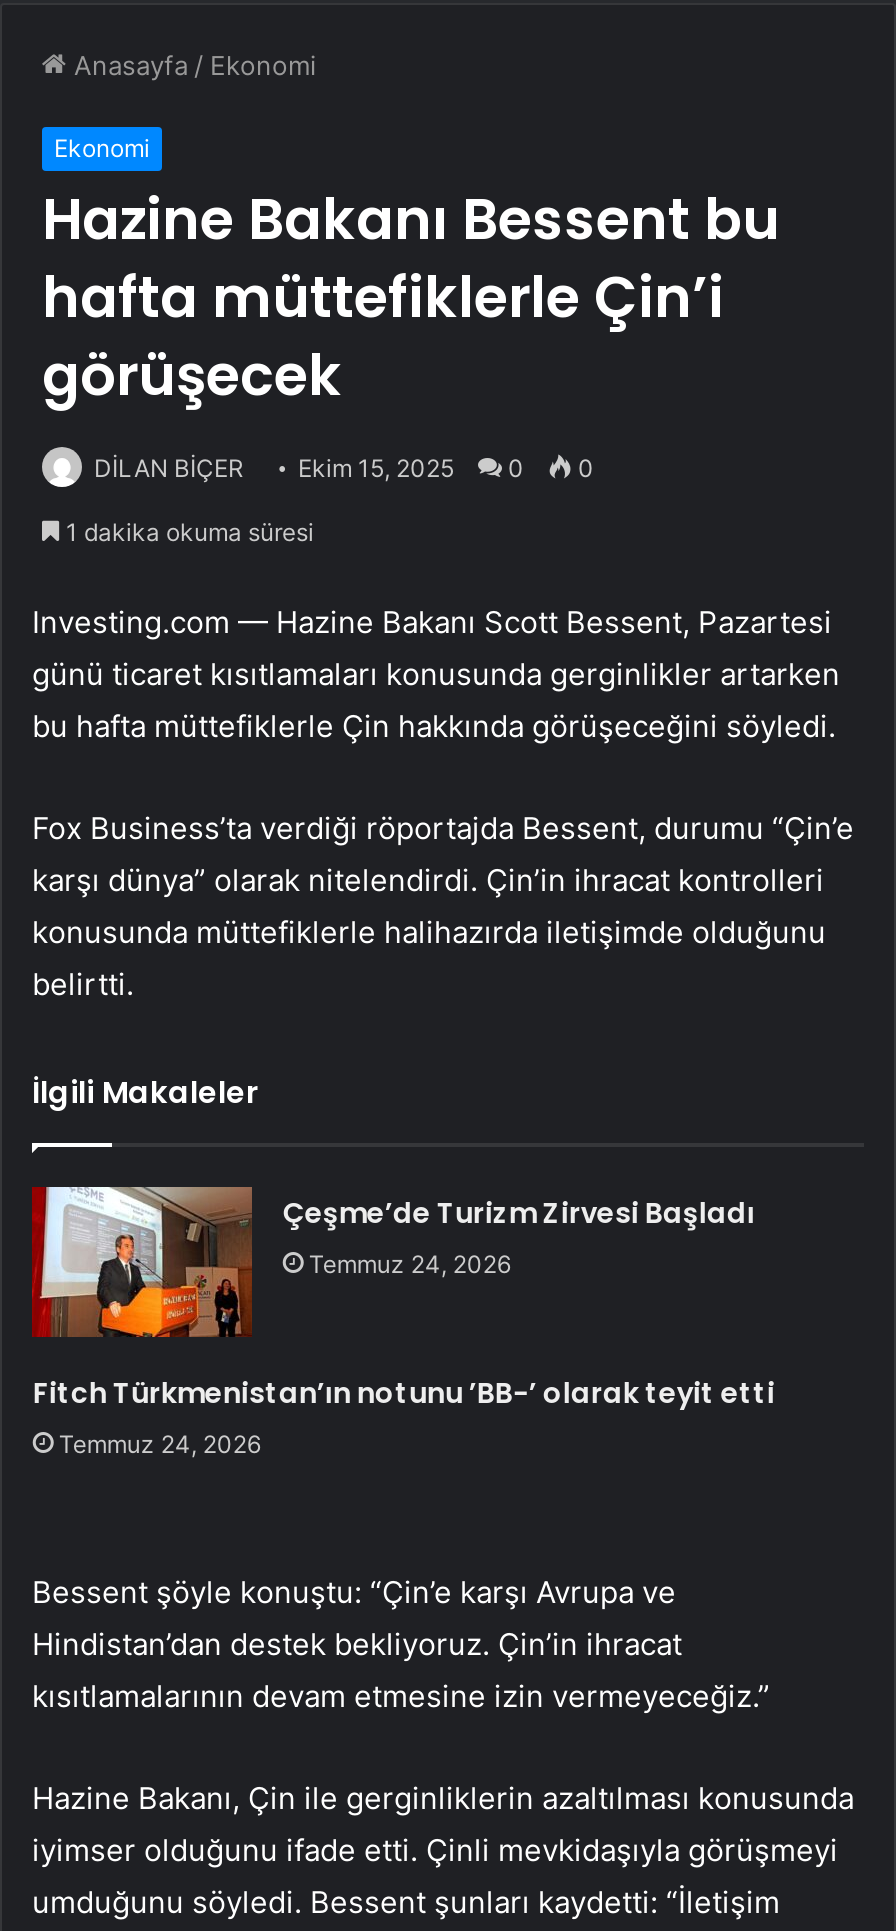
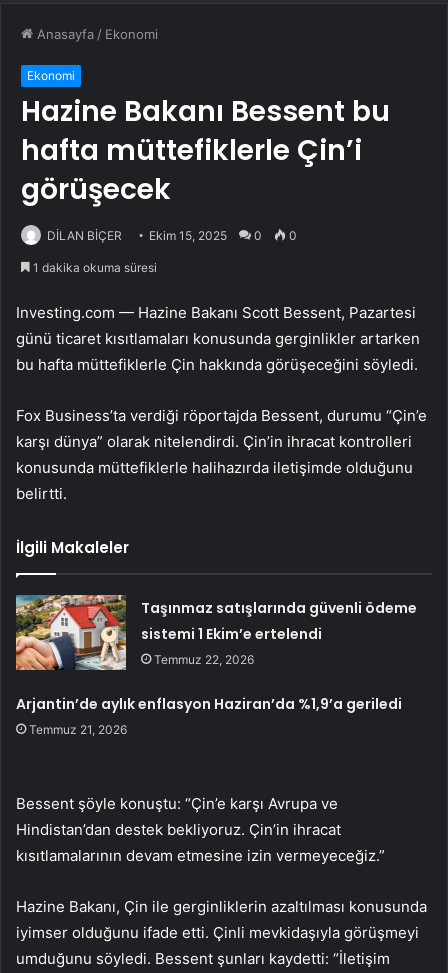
- [image]
- Çeşme’de Turizm Zirvesi Başladı
- Temmuz 24, 2026
+ [image]
+ Taşınmaz satışlarında güvenli ödeme
+ sistemi 1 Ekim’e ertelendi
+ Temmuz 22, 2026

- Fitch Türkmenistan’ın notunu ’BB-’ olarak teyit etti
- Temmuz 24, 2026
+ Arjantin’de aylık enflasyon Haziran’da %1,9’a geriledi
+ Temmuz 21, 2026
